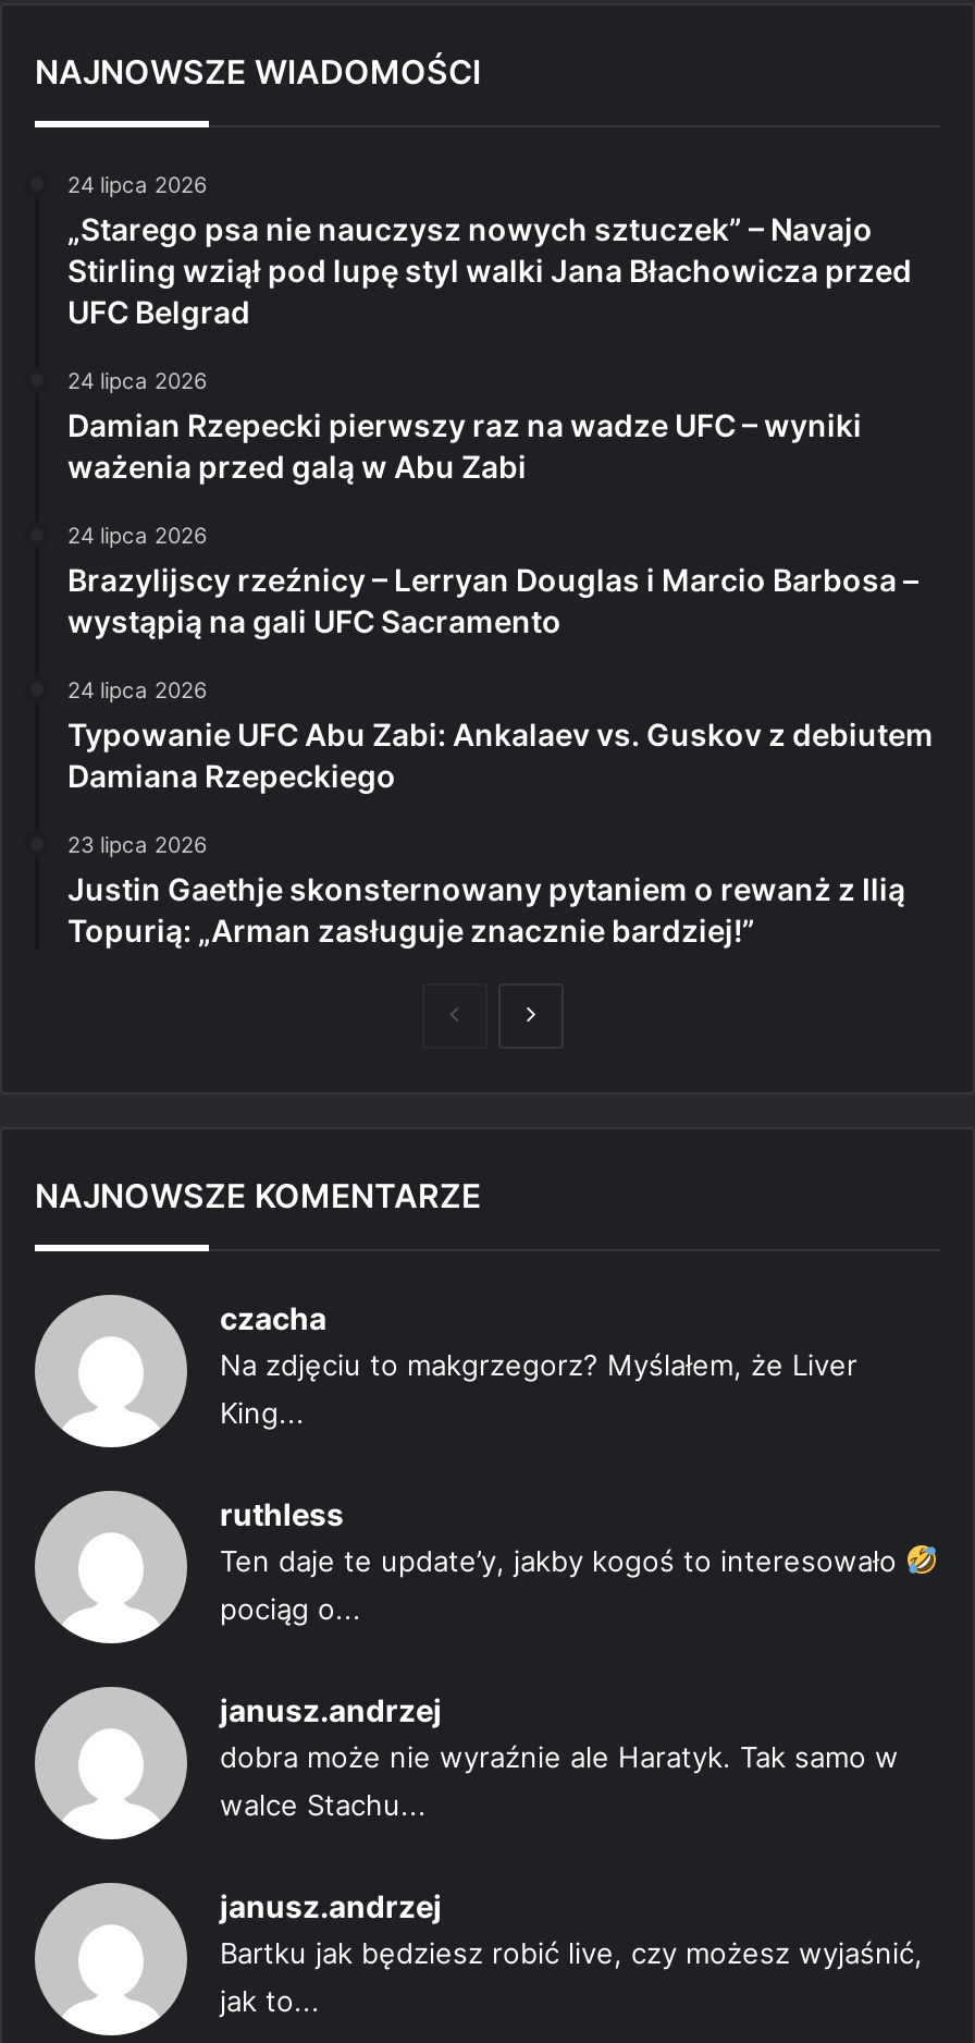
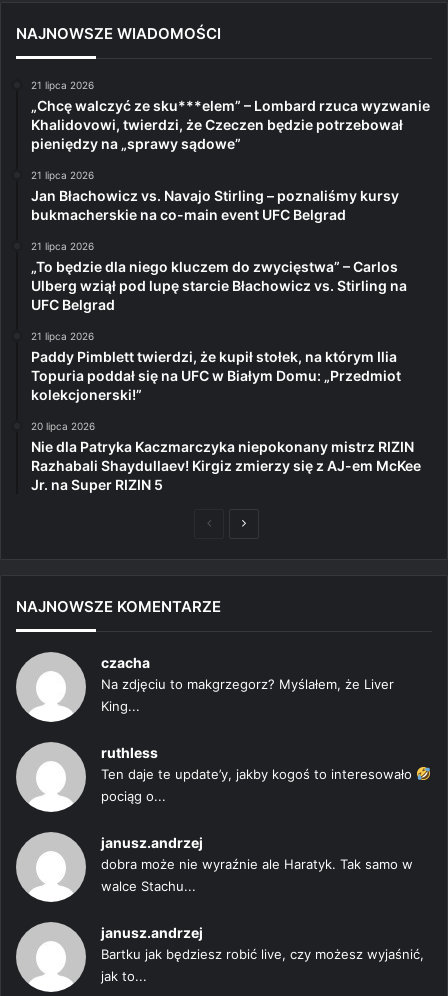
- 24 lipca 2026
- „Starego psa nie nauczysz nowych sztuczek” – Navajo
- Stirling wziął pod lupę styl walki Jana Błachowicza przed
+ 21 lipca 2026
+ „Chcę walczyć ze sku***elem” – Lombard rzuca wyzwanie
+ Khalidovowi, twierdzi, że Czeczen będzie potrzebował
+ pieniędzy na „sprawy sądowe”
+ 21 lipca 2026
+ Jan Błachowicz vs. Navajo Stirling – poznaliśmy kursy
+ bukmacherskie na co-main event UFC Belgrad
+ 21 lipca 2026
+ „To będzie dla niego kluczem do zwycięstwa” – Carlos
+ Ulberg wziął pod lupę starcie Błachowicz vs. Stirling na

moved down: UFC Belgrad

- 24 lipca 2026
- Damian Rzepecki pierwszy raz na wadze UFC – wyniki
- ważenia przed galą w Abu Zabi
- 24 lipca 2026
- Brazylijscy rzeźnicy – Lerryan Douglas i Marcio Barbosa –
- wystąpią na gali UFC Sacramento
- 24 lipca 2026
- Typowanie UFC Abu Zabi: Ankalaev vs. Guskov z debiutem
- Damiana Rzepeckiego
- 23 lipca 2026
- Justin Gaethje skonsternowany pytaniem o rewanż z Ilią
- Topurią: „Arman zasługuje znacznie bardziej!”
+ 21 lipca 2026
+ Paddy Pimblett twierdzi, że kupił stołek, na którym Ilia
+ Topuria poddał się na UFC w Białym Domu: „Przedmiot
+ kolekcjonerski!”
+ 20 lipca 2026
+ Nie dla Patryka Kaczmarczyka niepokonany mistrz RIZIN
+ Razhabali Shaydullaev! Kirgiz zmierzy się z AJ-em McKee
+ Jr. na Super RIZIN 5
